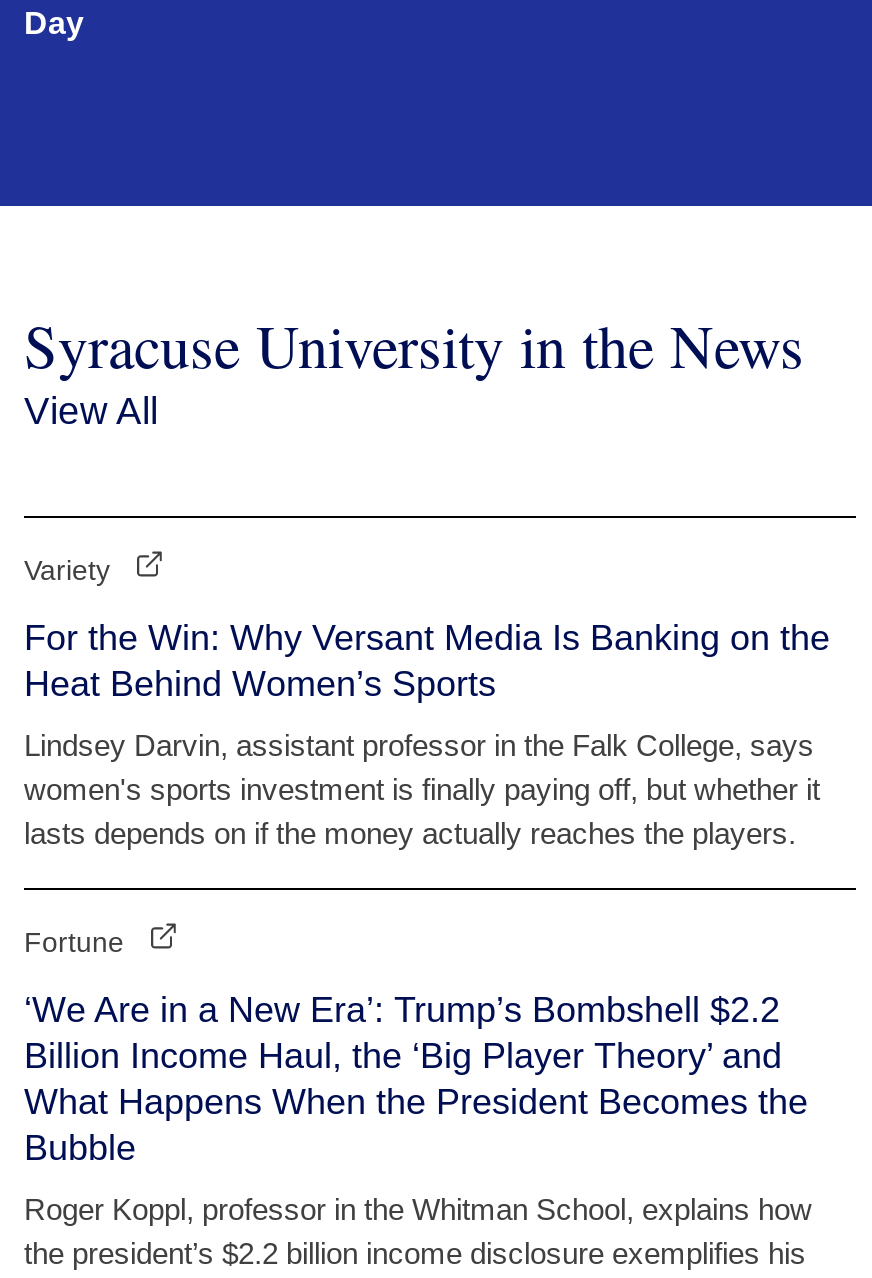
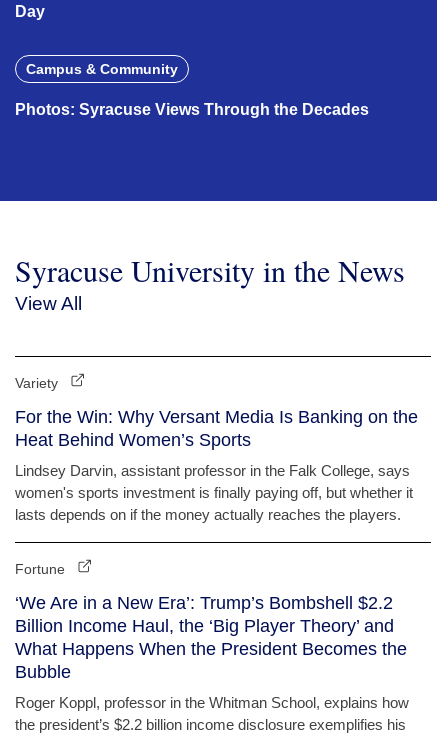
+ Campus & Community
+ Photos: Syracuse Views Through the Decades
